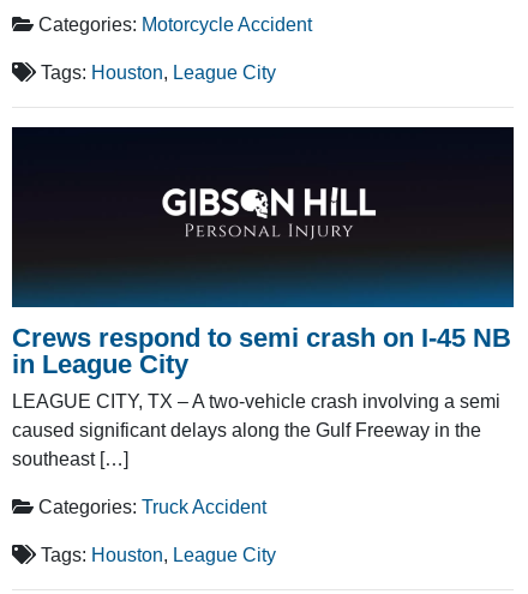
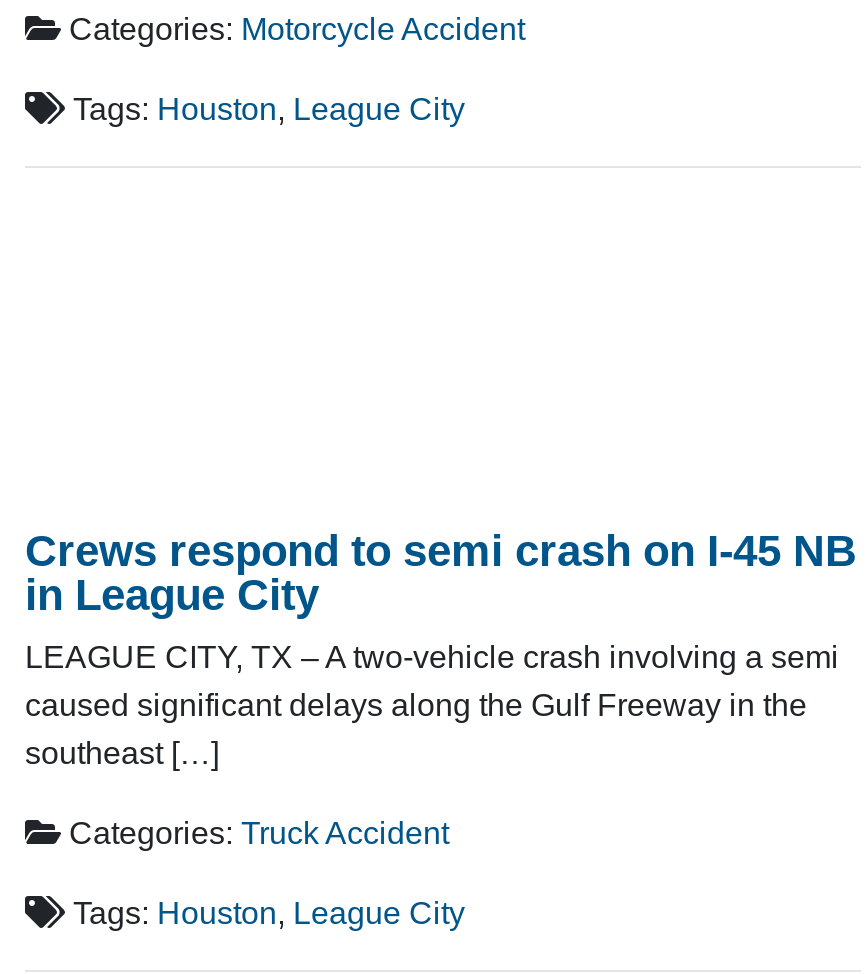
- [image]
